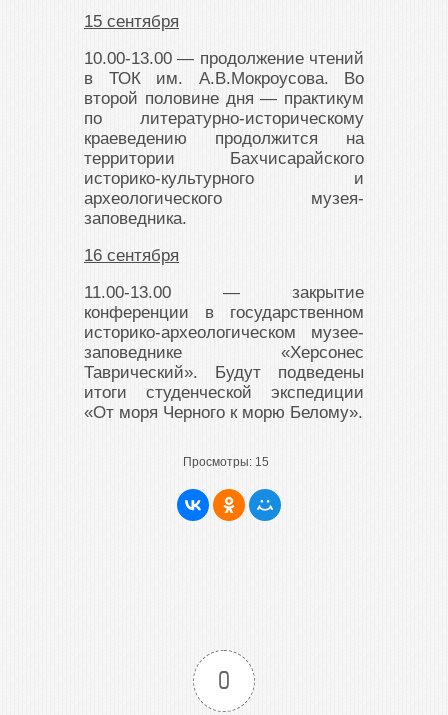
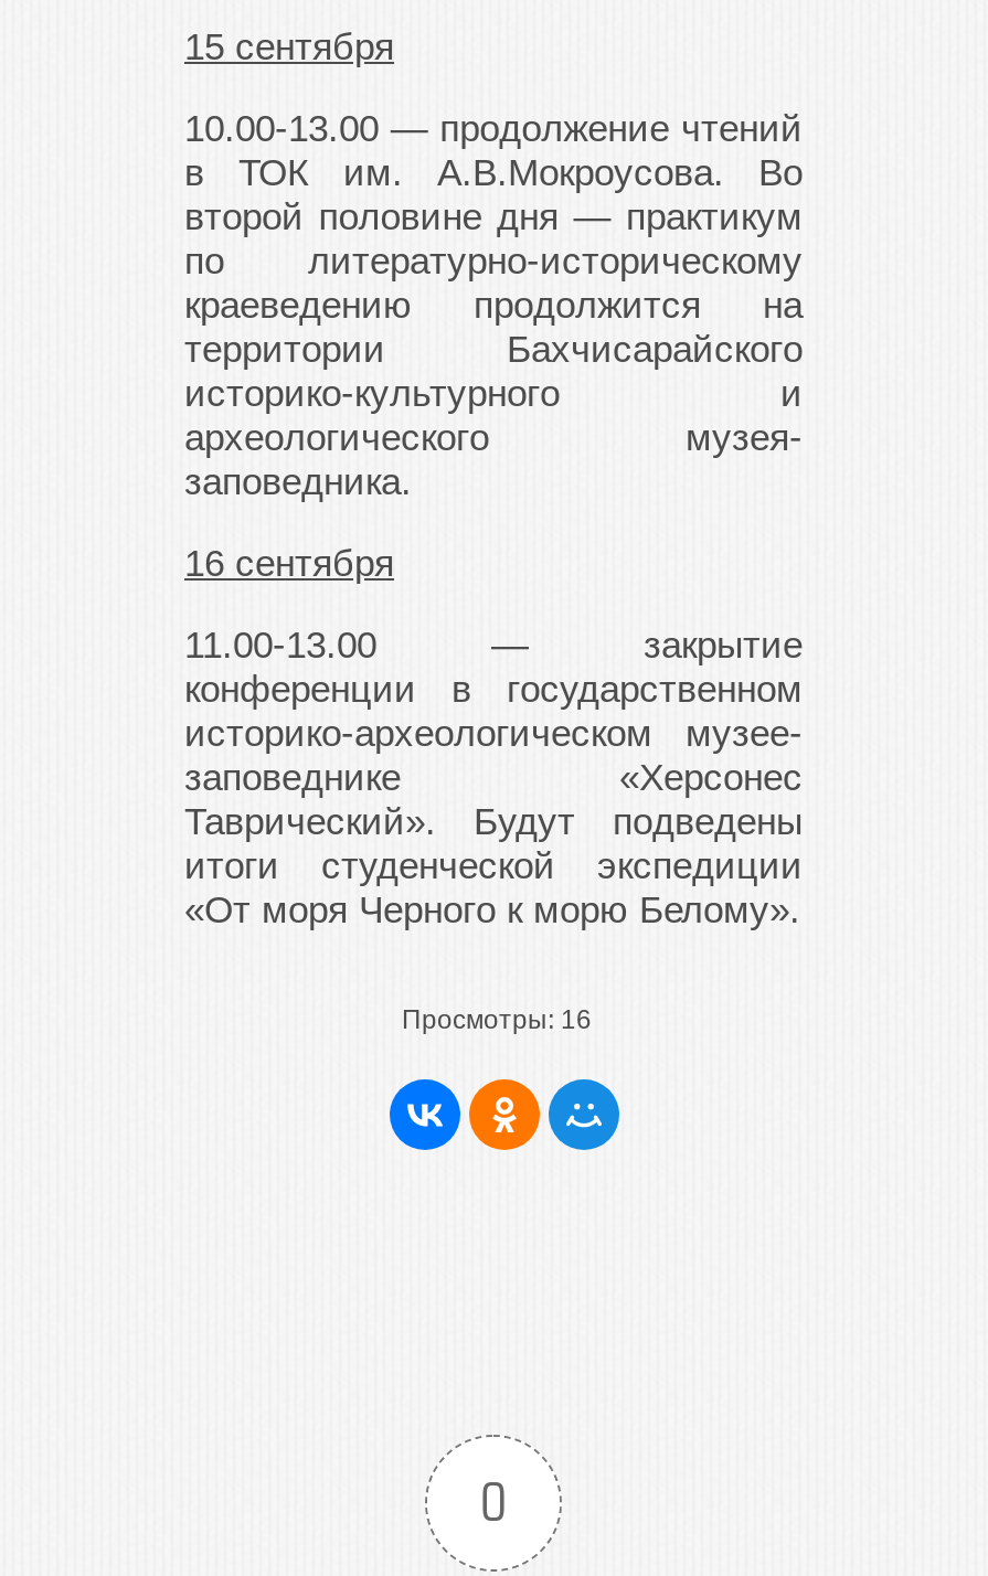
- Просмотры: 15
+ Просмотры: 16
